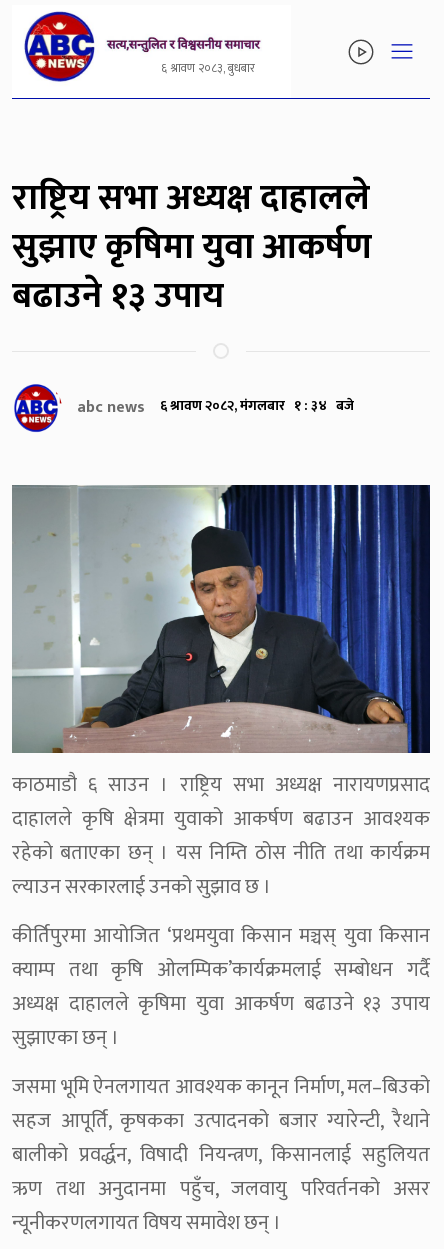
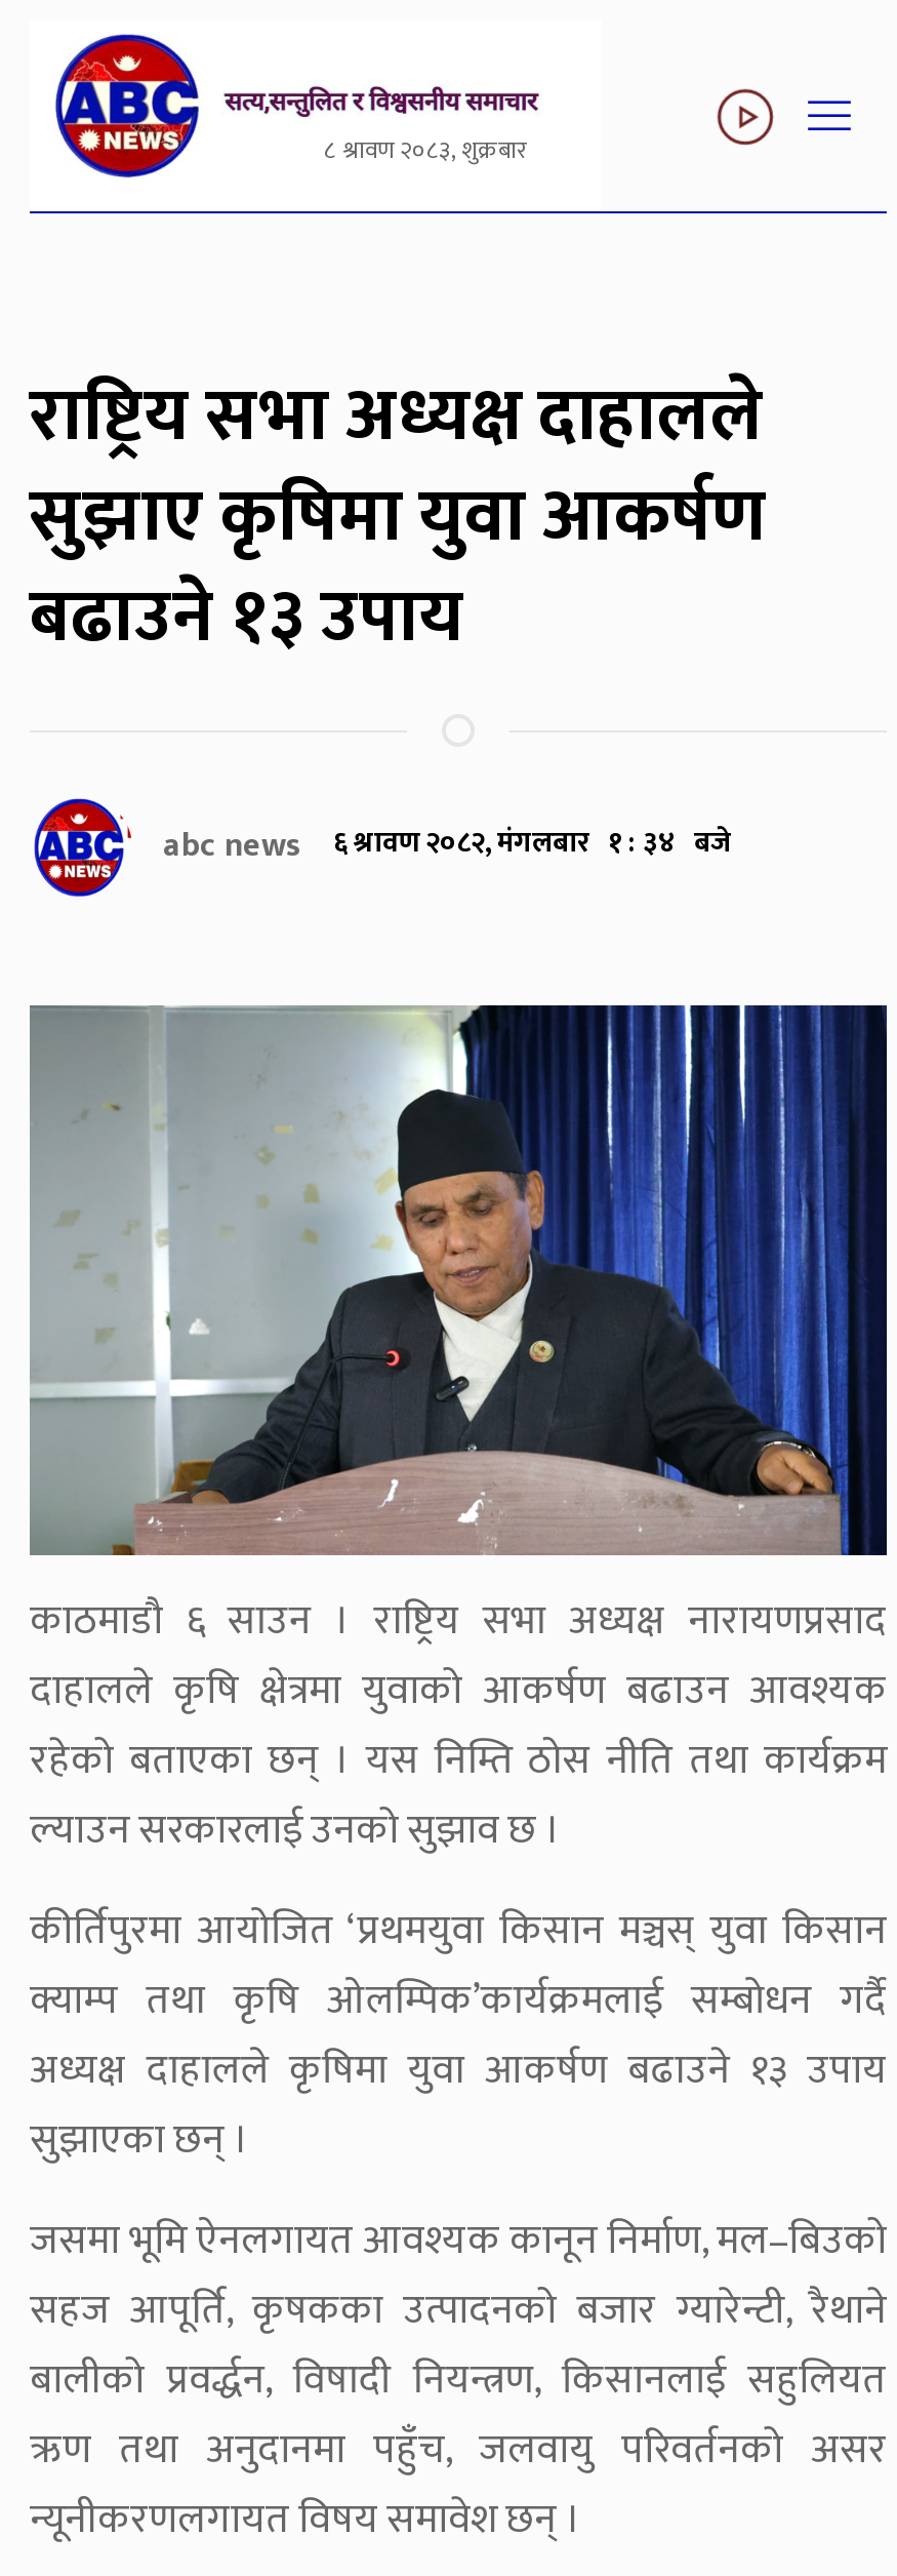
- ६ श्रावण २०८३, बुधबार
+ ८ श्रावण २०८३, शुक्रबार
